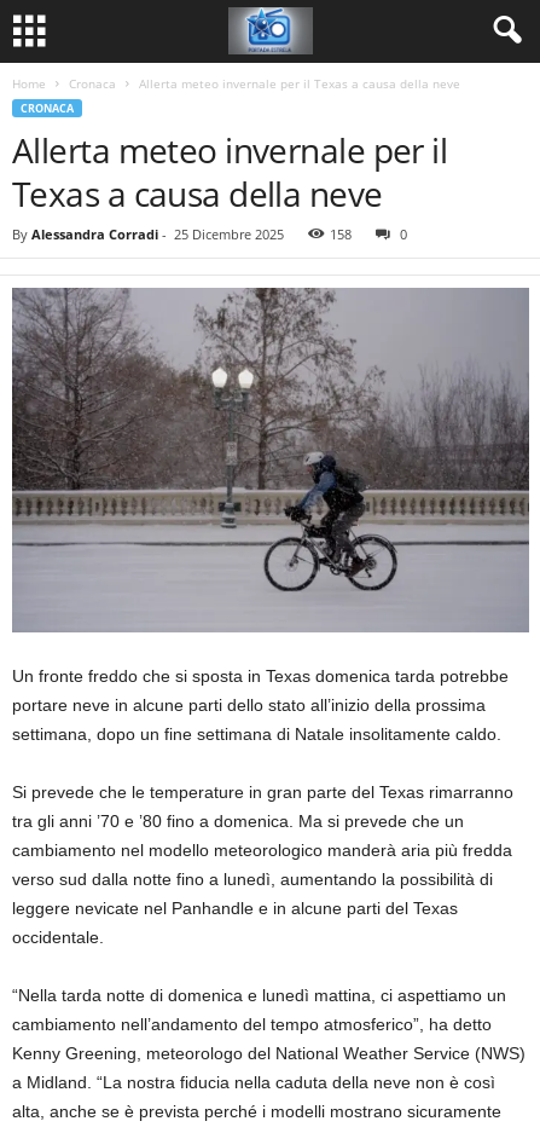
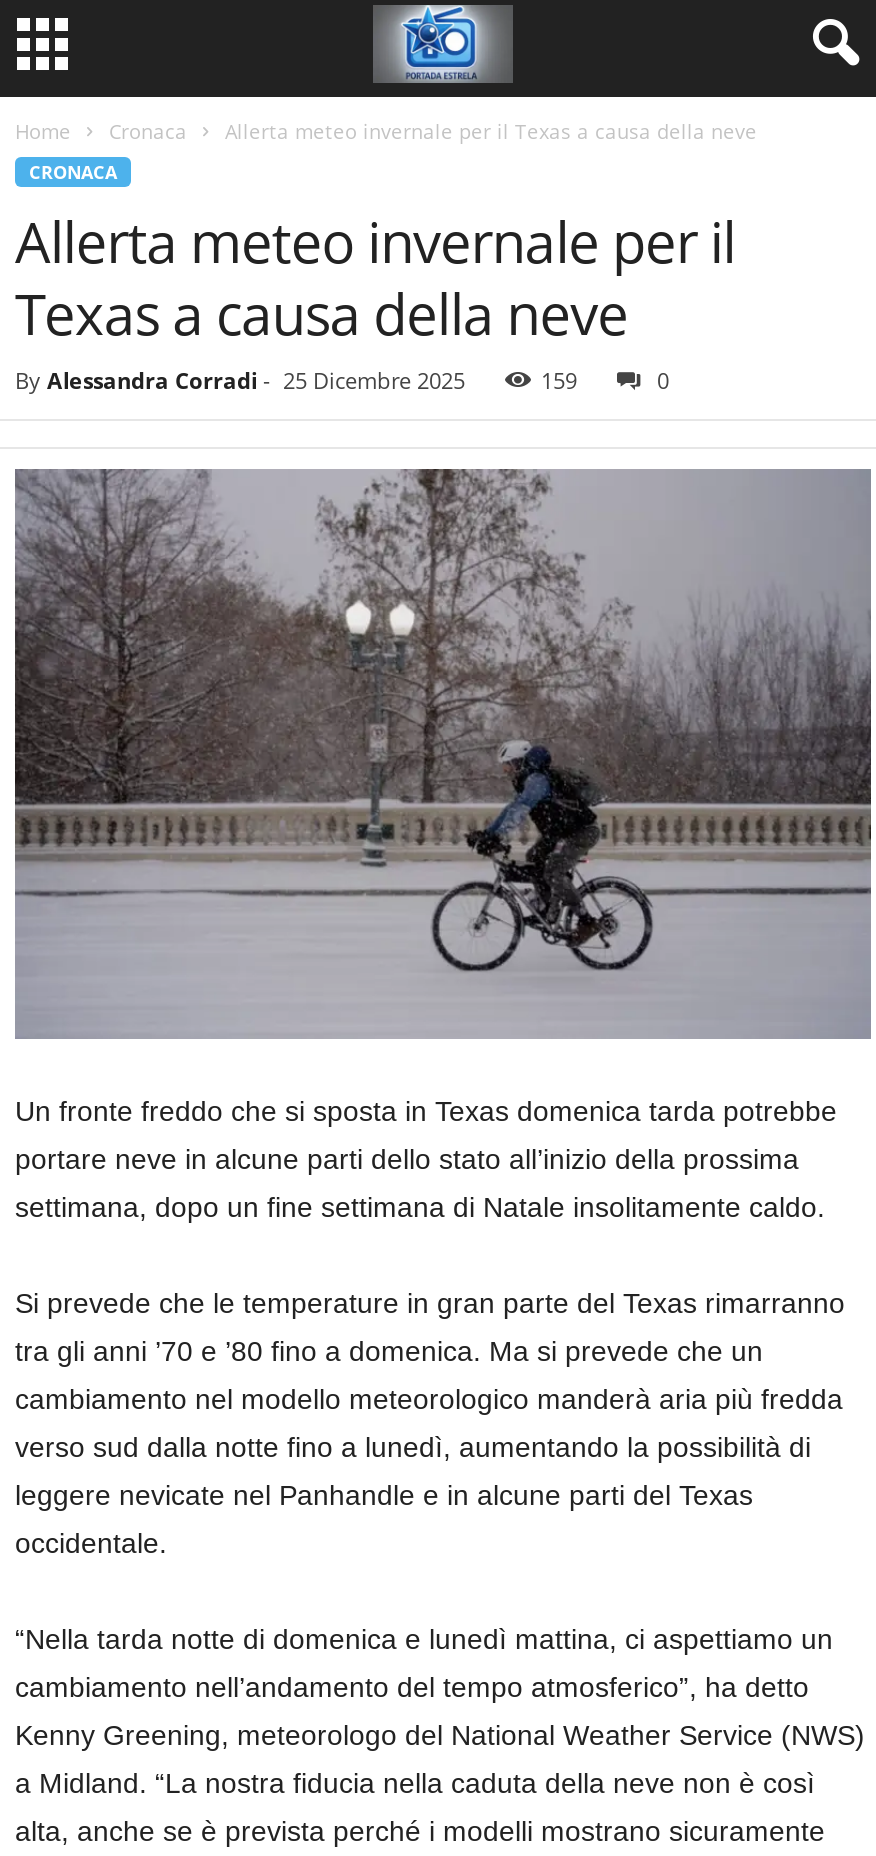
- 158
+ 159
